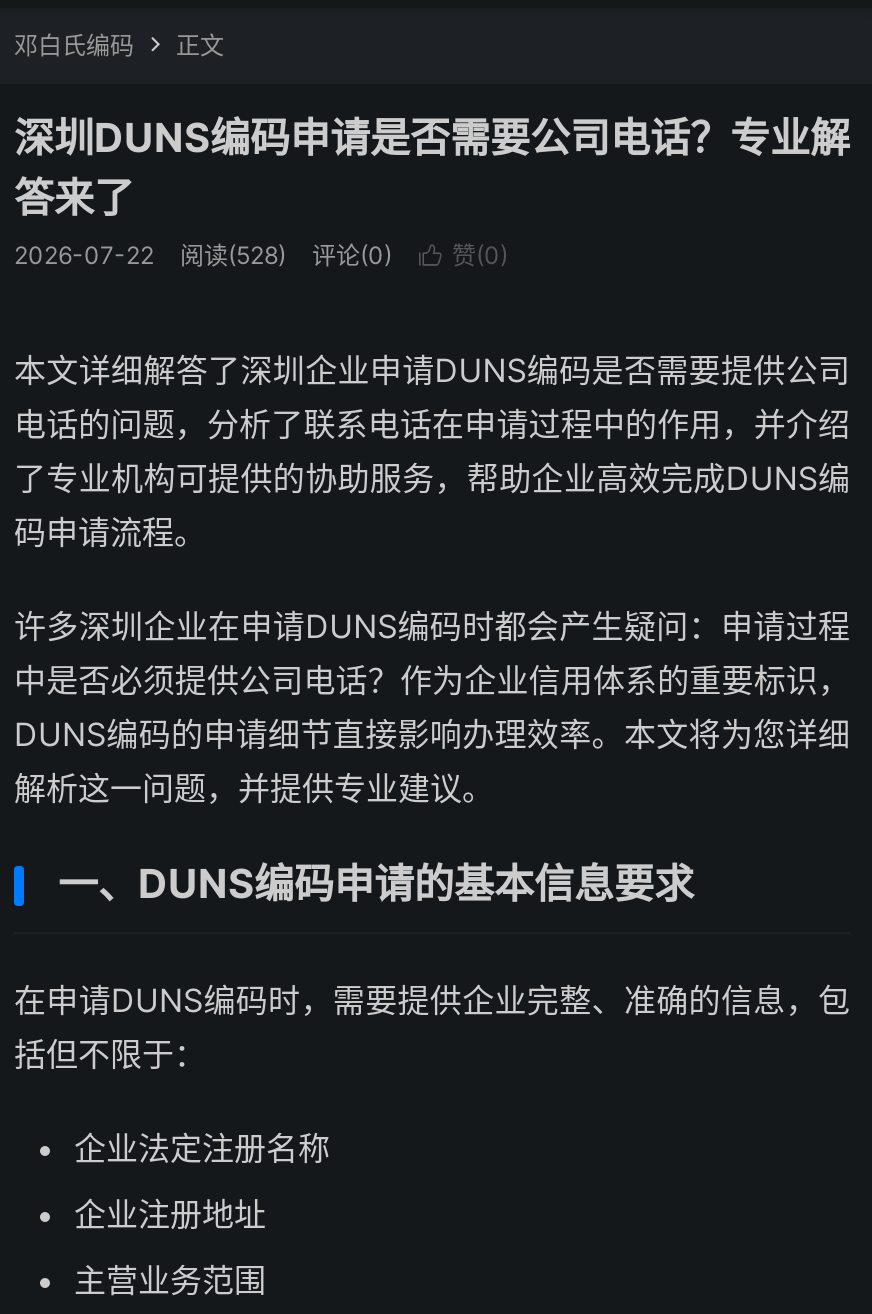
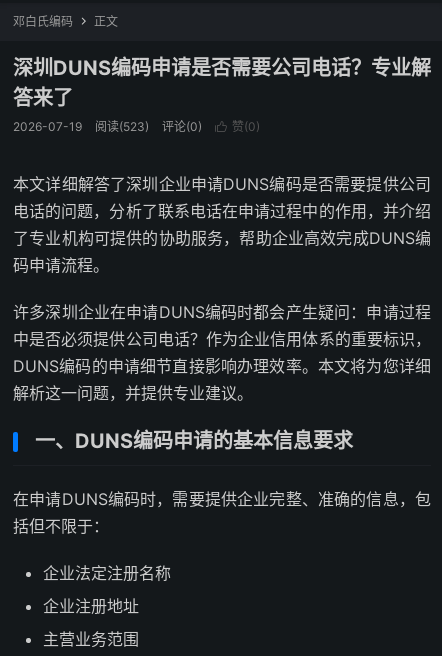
- 2026-07-22
+ 2026-07-19

- 阅读(528)
+ 阅读(523)
